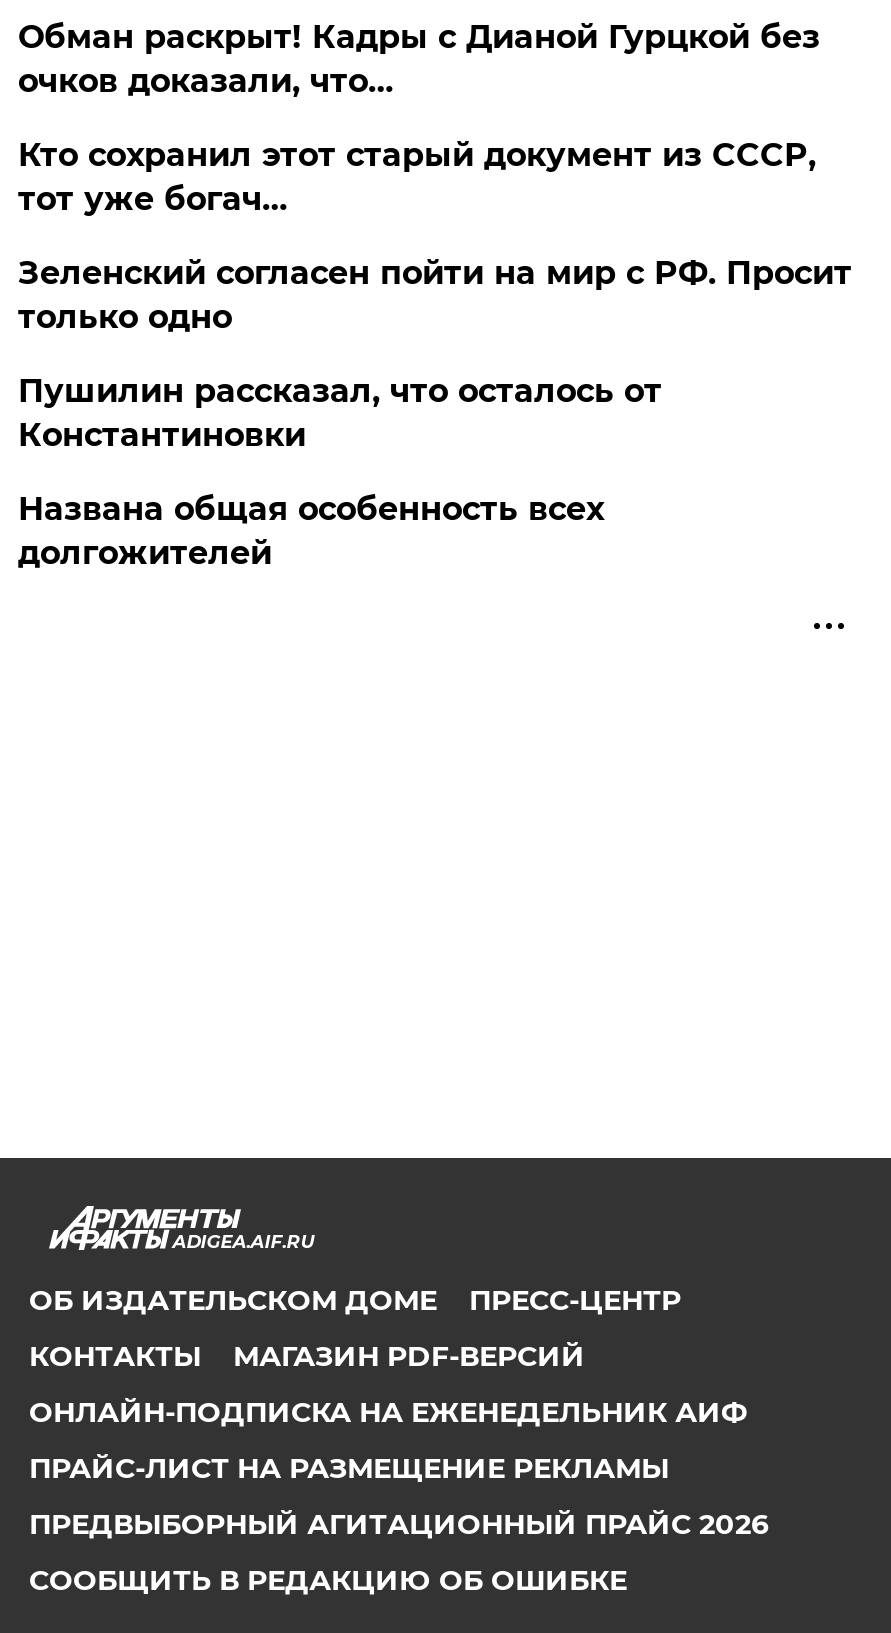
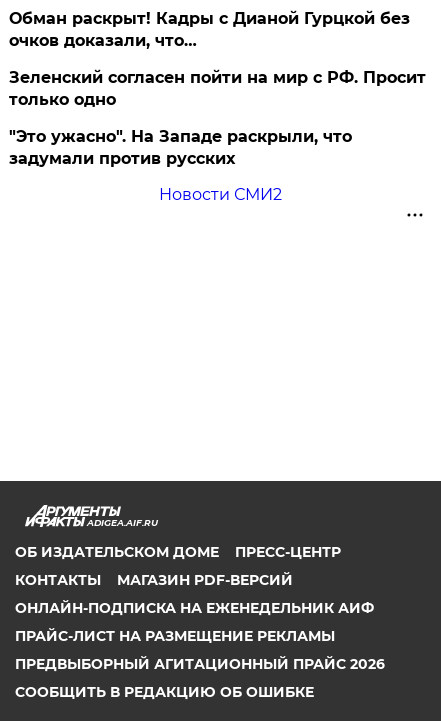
- Кто сохранил этот старый документ из СССР,
- тот уже богач…

- Пушилин рассказал, что осталось от
- Константиновки
+ "Это ужасно". На Западе раскрыли, что
+ задумали против русских

- Названа общая особенность всех
- долгожителей
+ Новости СМИ2
